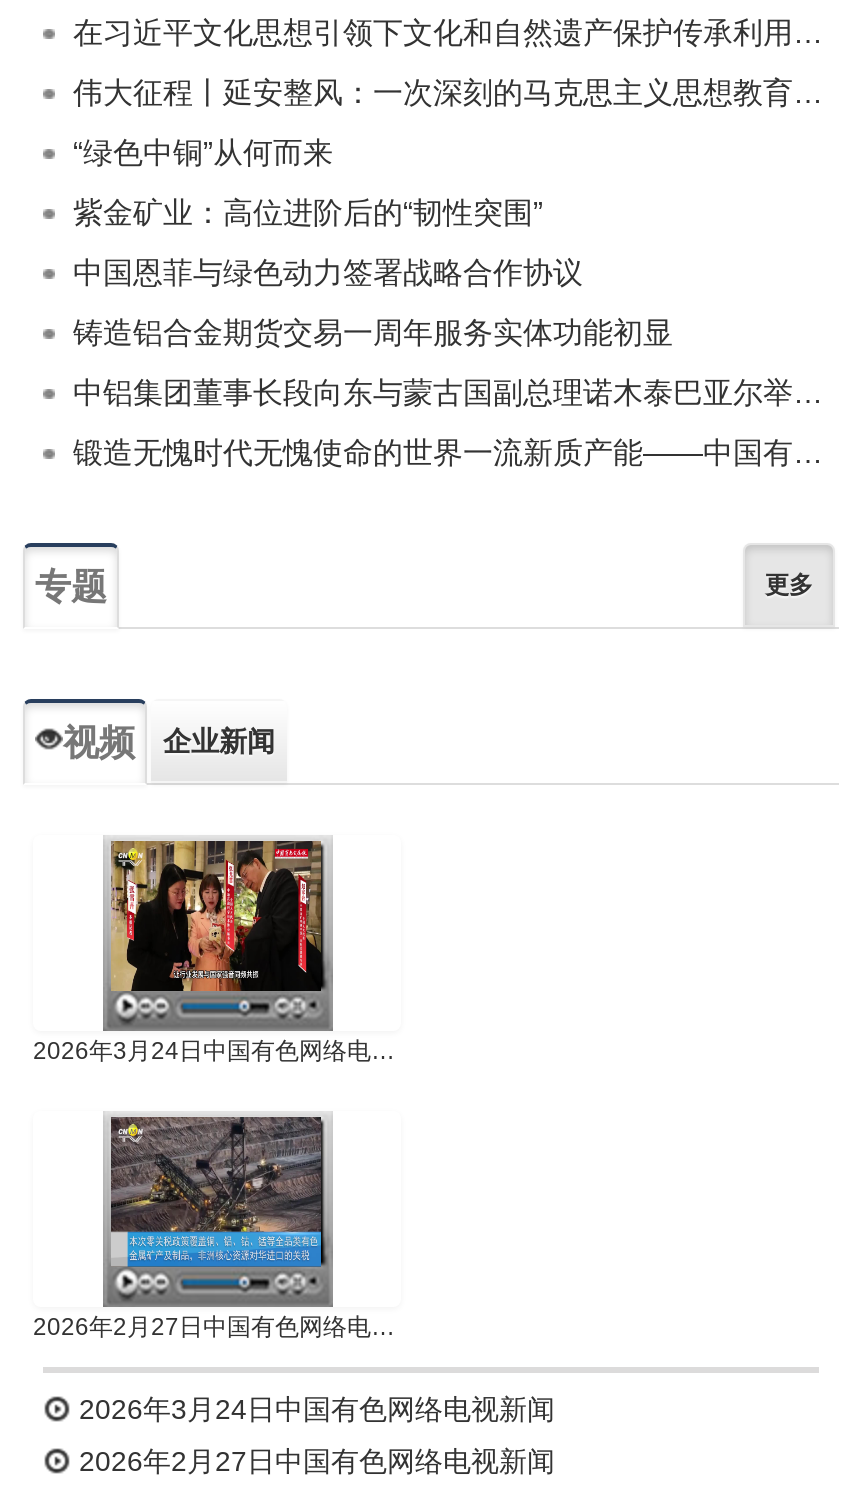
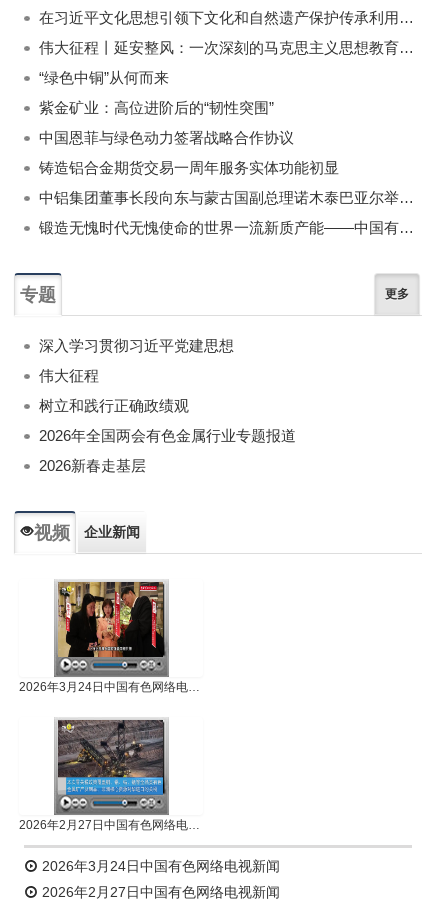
+ 深入学习贯彻习近平党建思想
+ 伟大征程
+ 树立和践行正确政绩观
+ 2026年全国两会有色金属行业专题报道
+ 2026新春走基层
